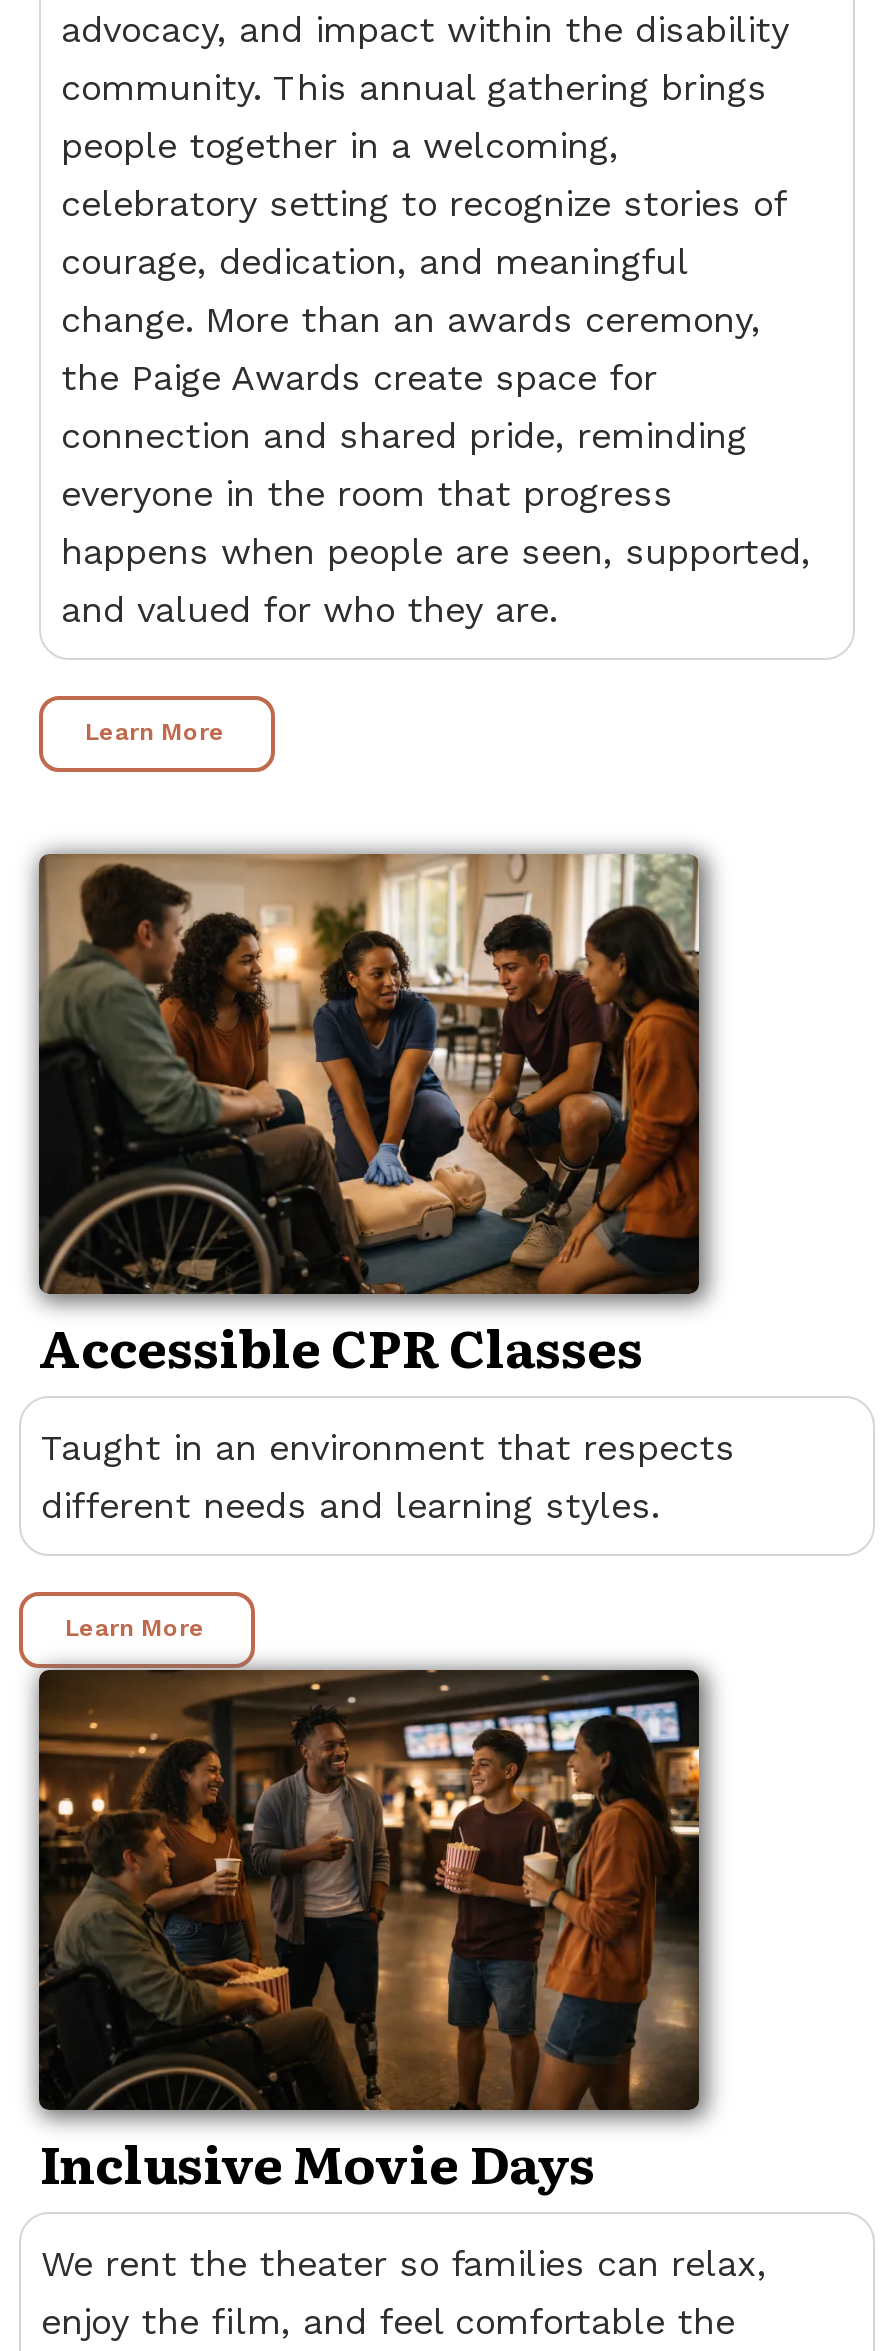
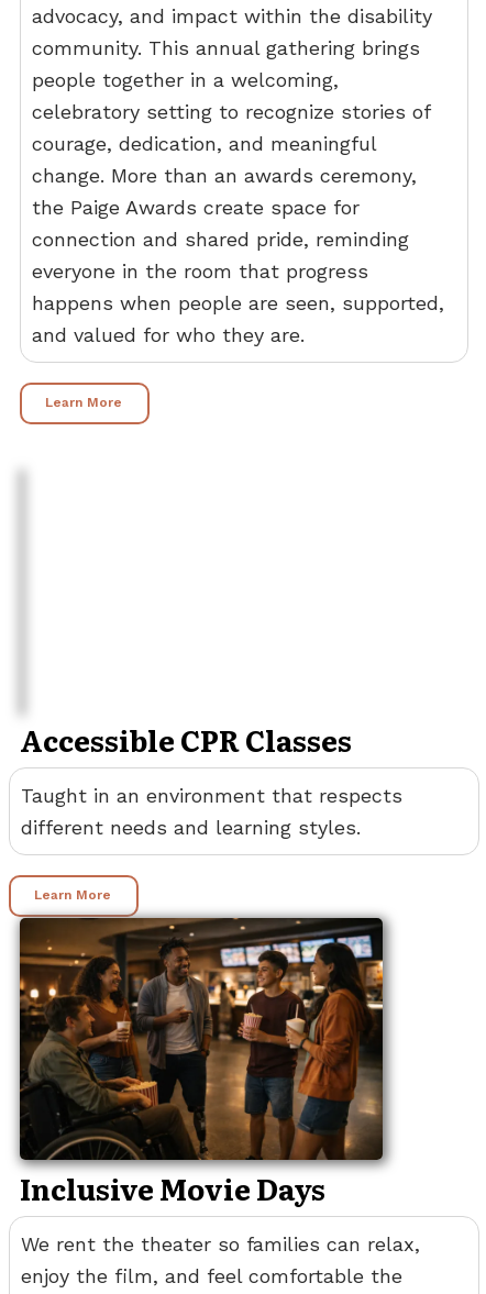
- [image]
